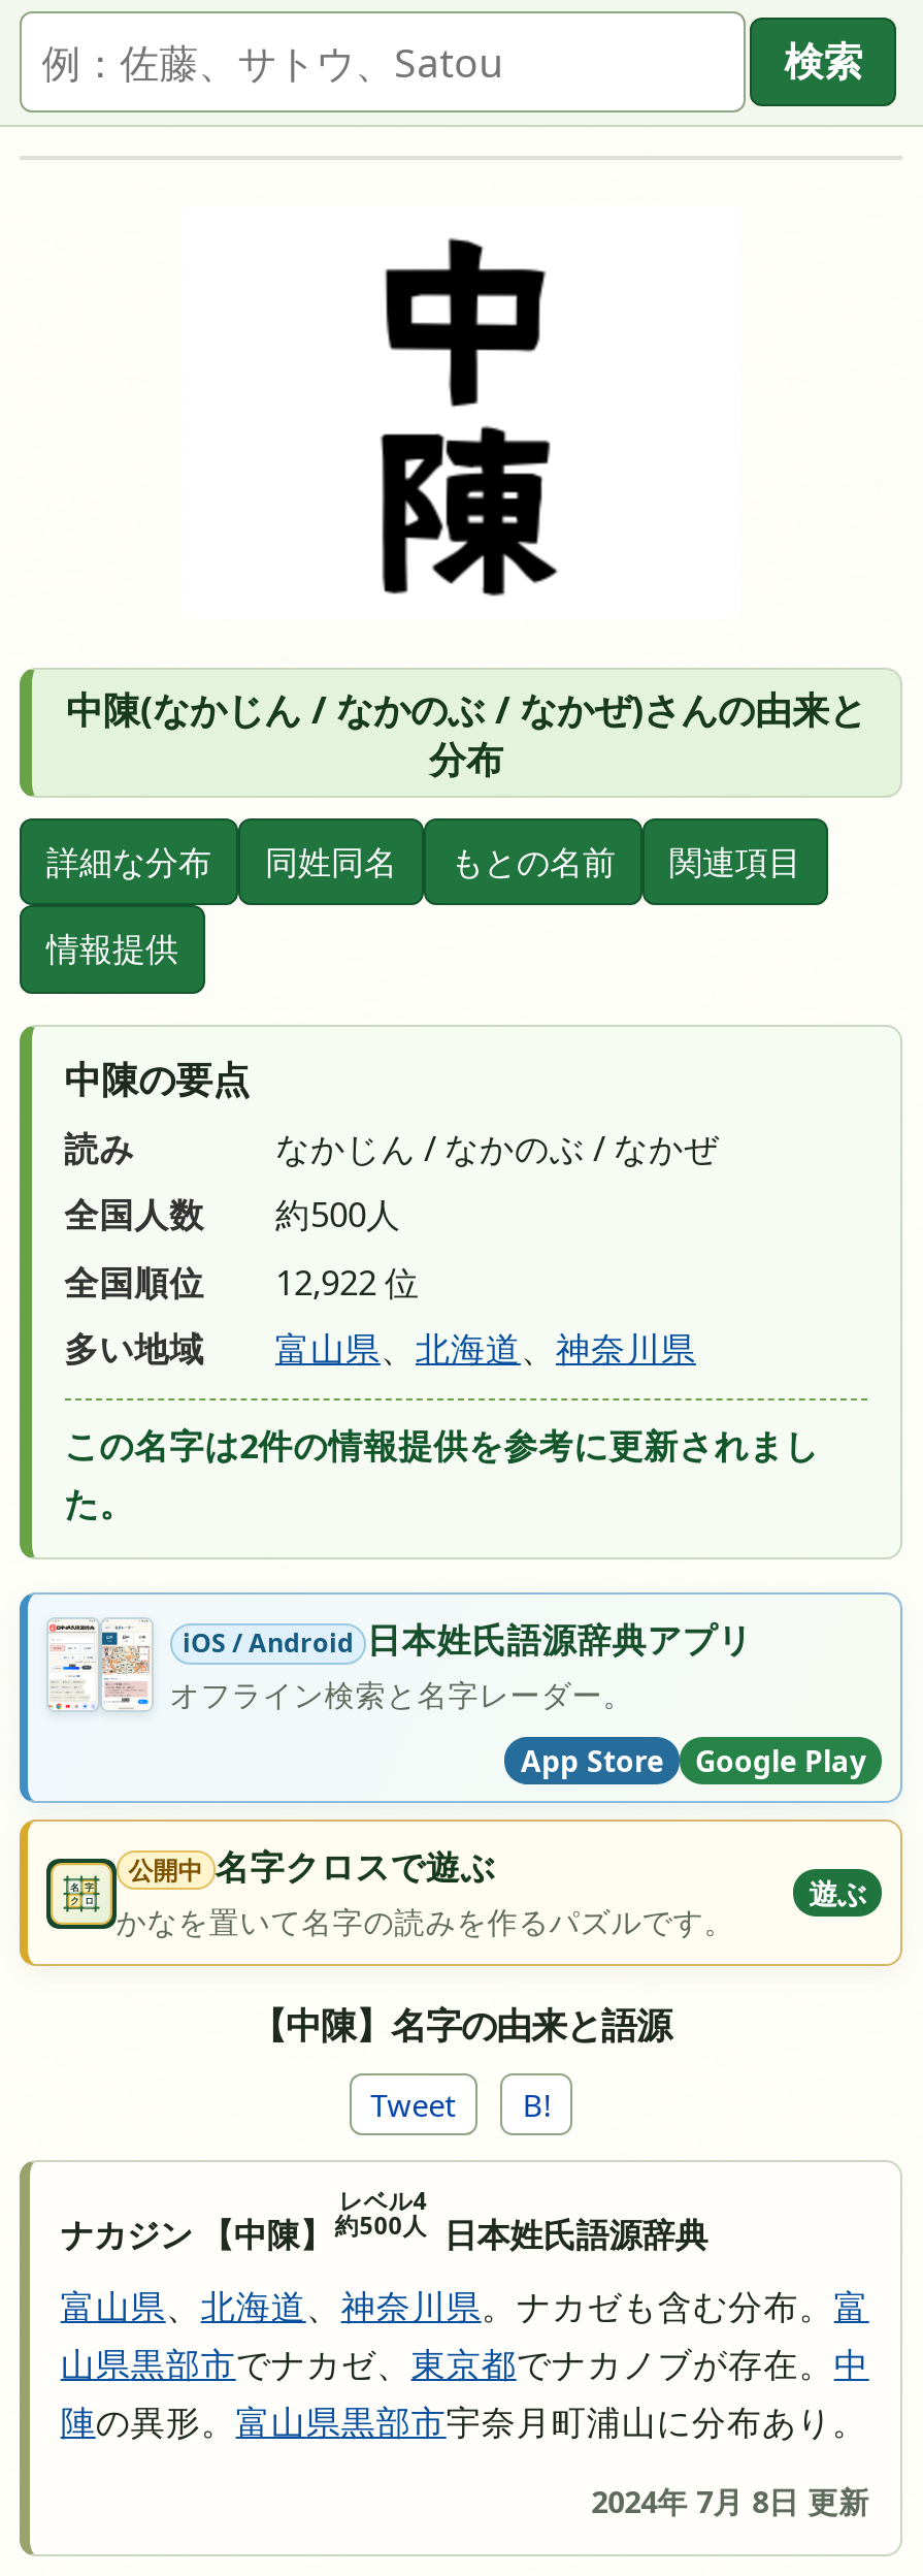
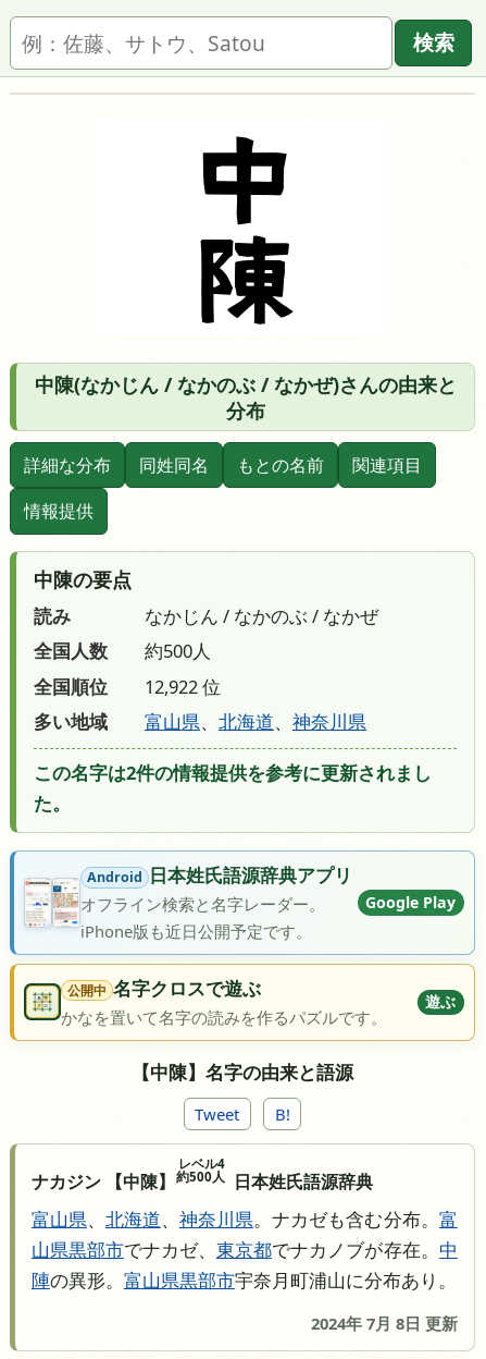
- [image]
- iOS / Android 日本姓氏語源辞典アプリ
+ [image]
+ Android 日本姓氏語源辞典アプリ

- App Store
+ iPhone版も近日公開予定です。

moved up: Google Play
